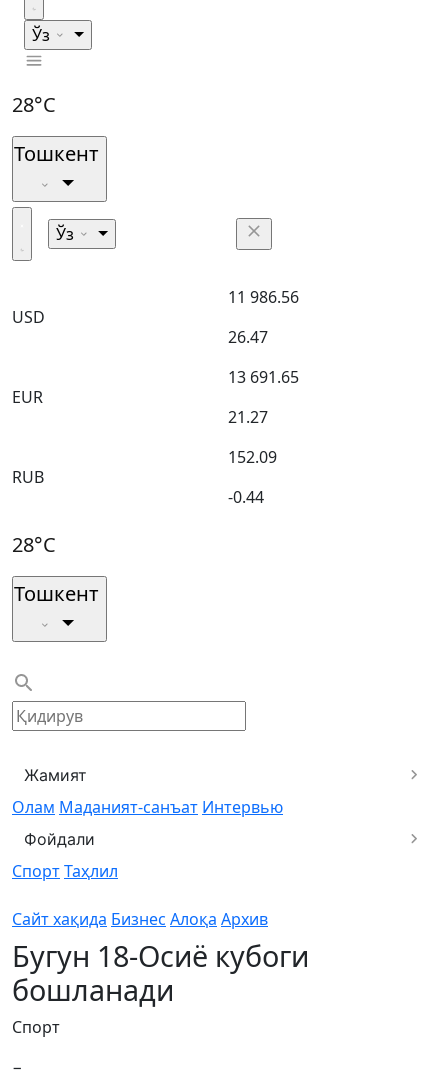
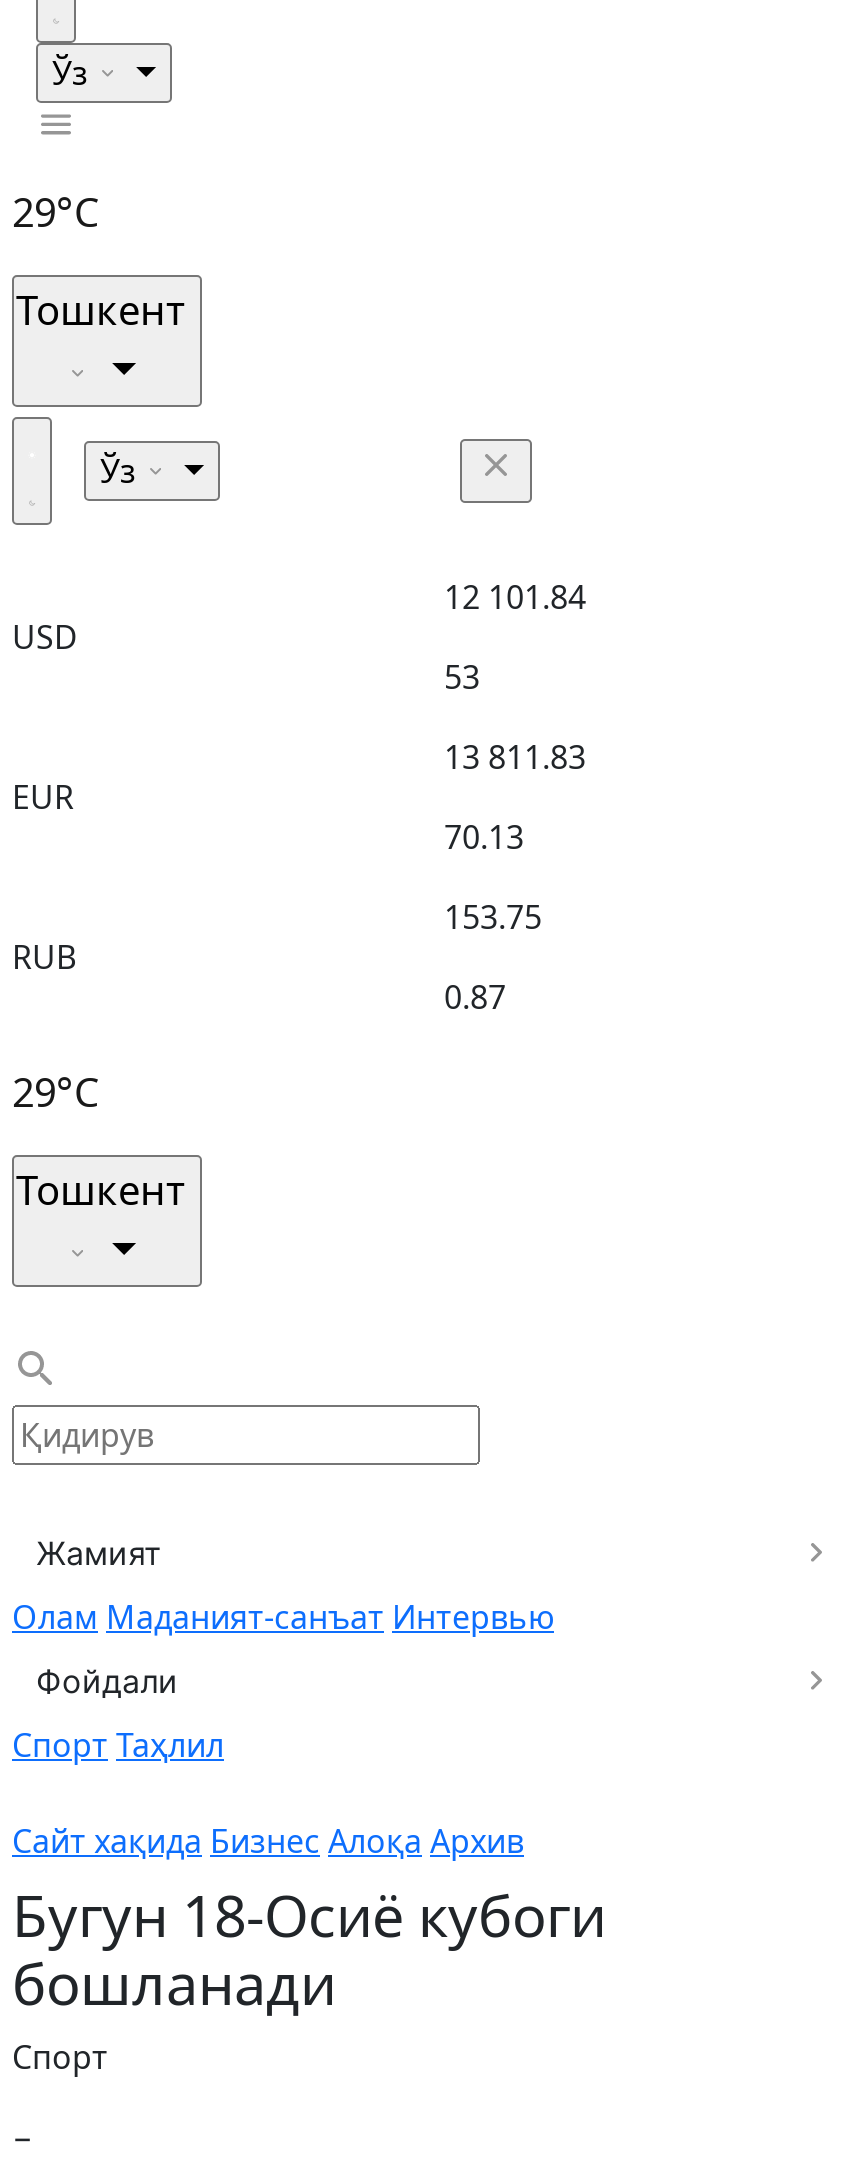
- 28°C
+ 29°C

- 11 986.56
+ 12 101.84

- 26.47
+ 53

- 13 691.65
+ 13 811.83

- 21.27
+ 70.13

- 152.09
+ 153.75

- -0.44
+ 0.87

- 28°C
+ 29°C
